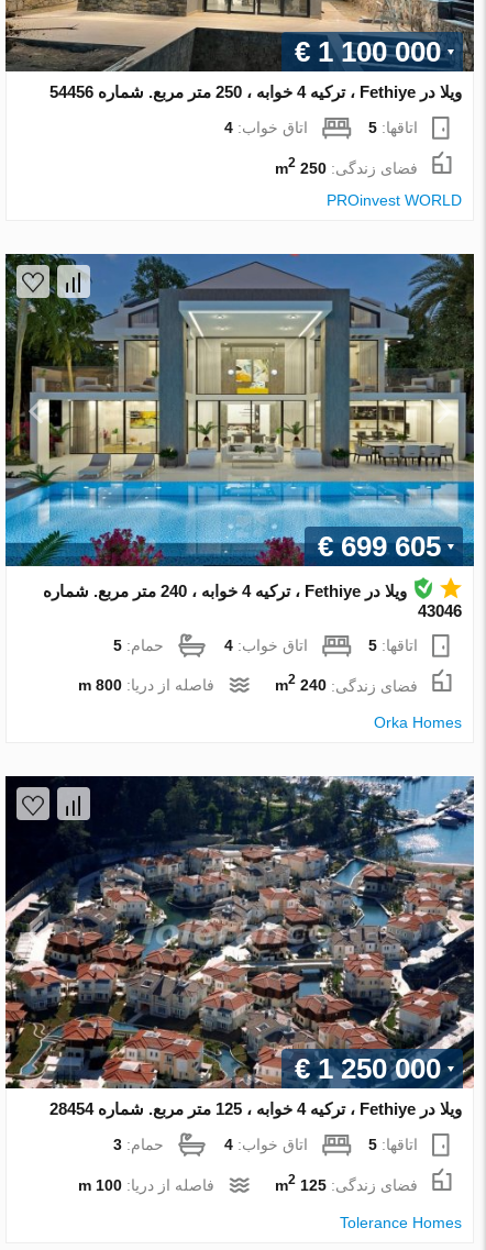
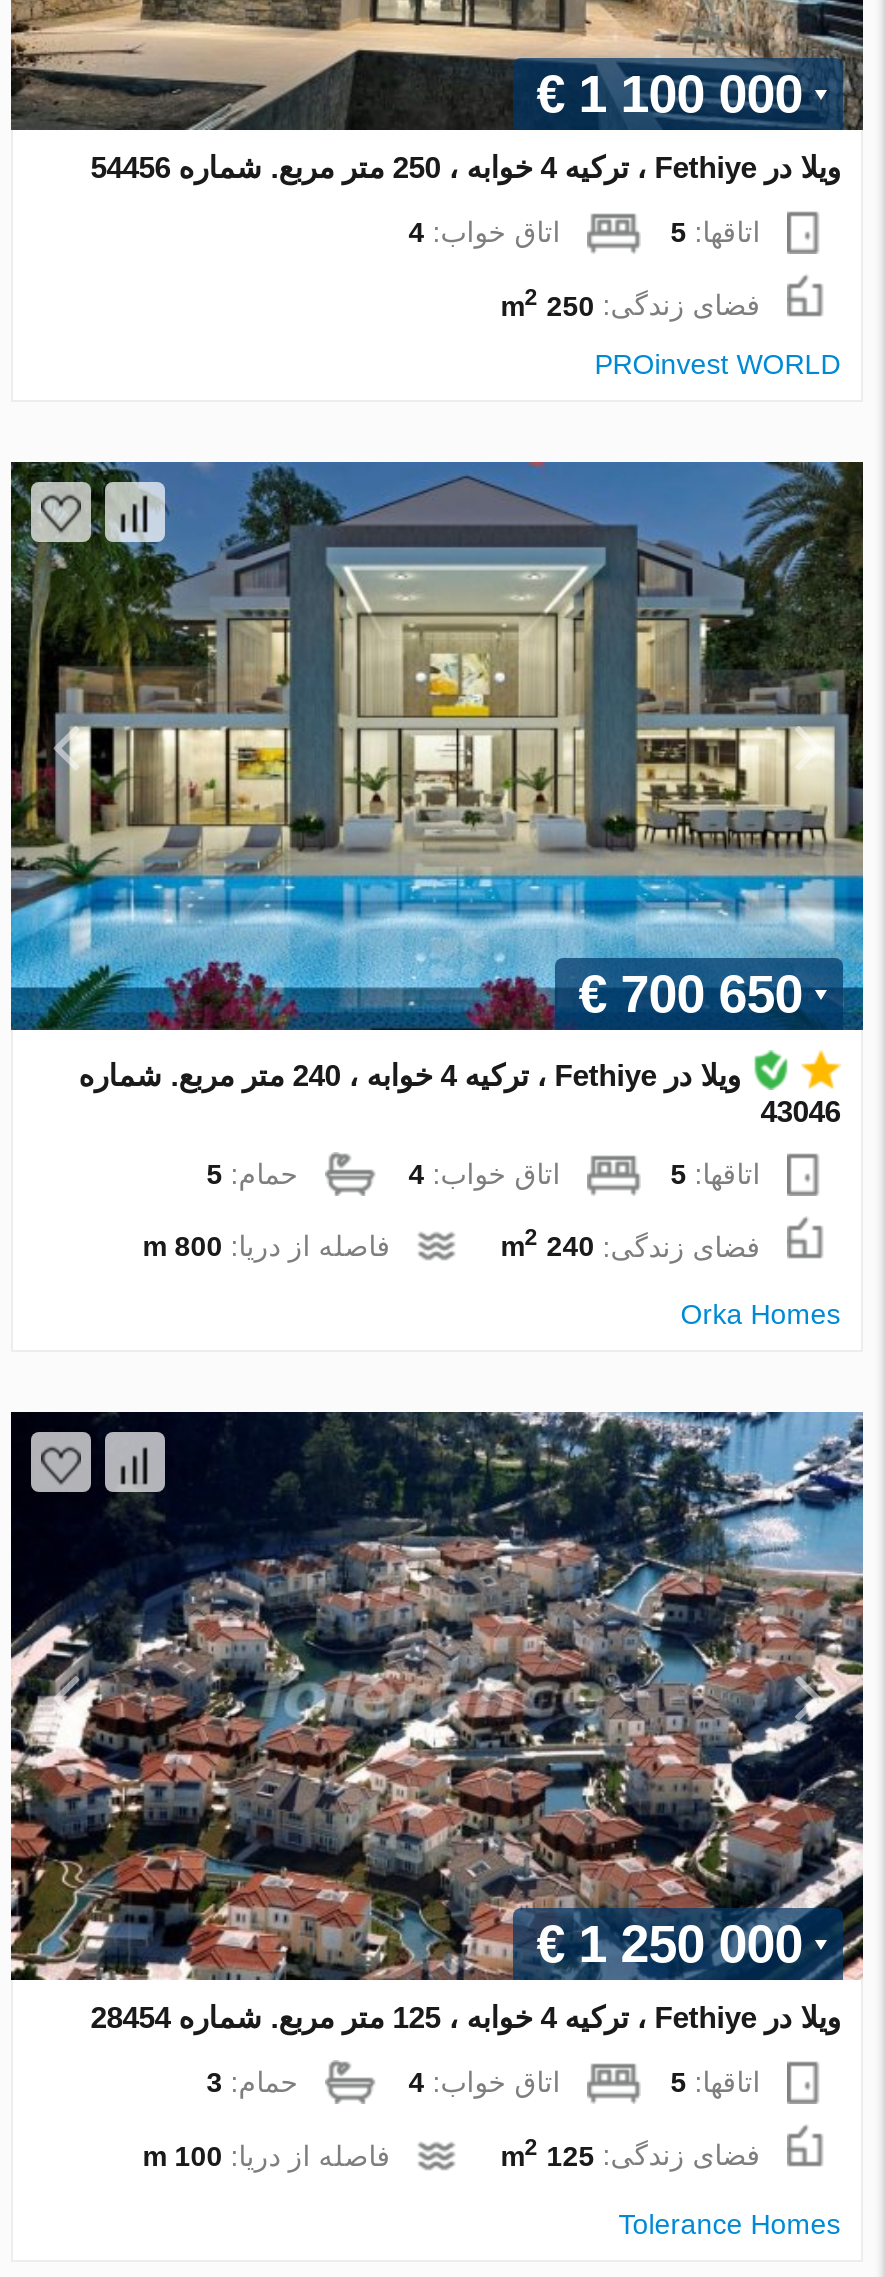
- € 699 605
+ € 700 650
